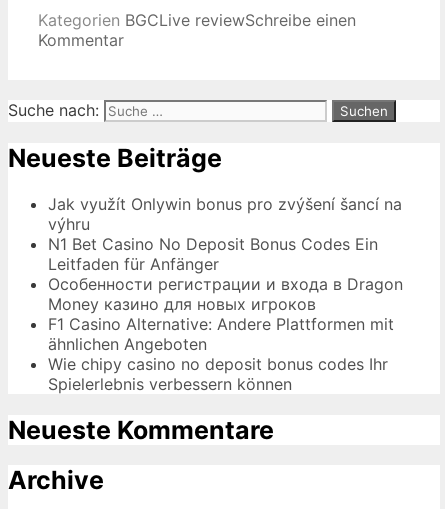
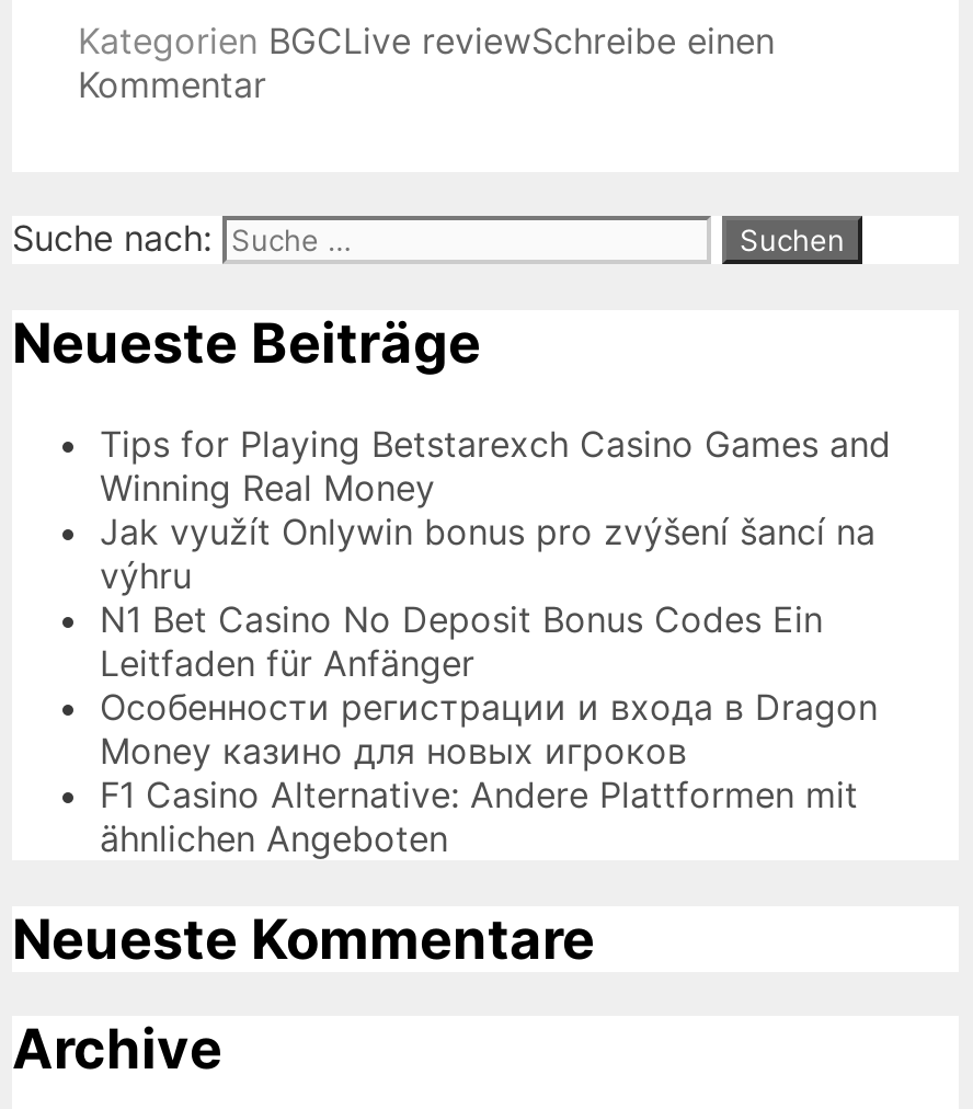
+ Tips for Playing Betstarexch Casino Games and
+ Winning Real Money

moved down: Jak využít Onlywin bonus pro zvýšení šancí na | výhru | N1 Bet Casino No Deposit Bonus Codes Ein | Leitfaden für Anfänger | Особенности регистрации и входа в Dragon | F1 Casino Alternative: Andere Plattformen mit | ähnlichen Angeboten

- Wie chipy casino no deposit bonus codes Ihr
- Spielerlebnis verbessern können
